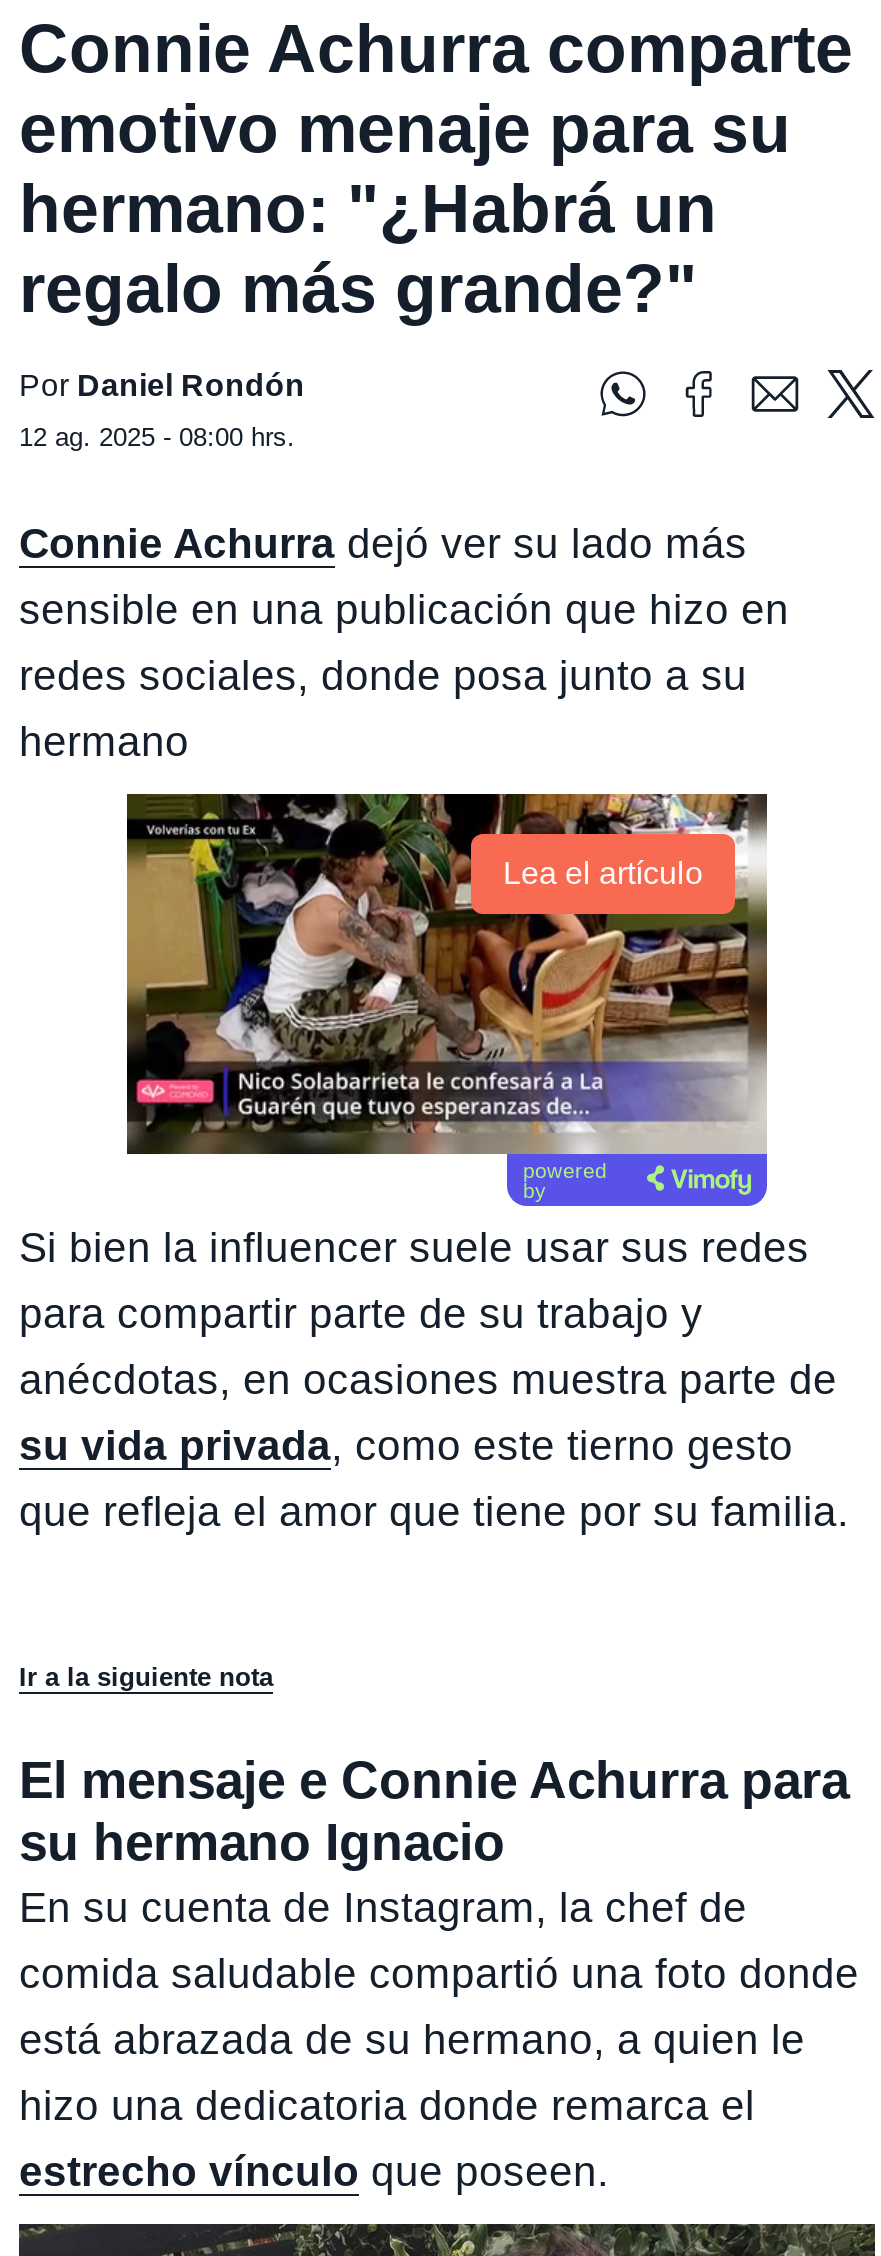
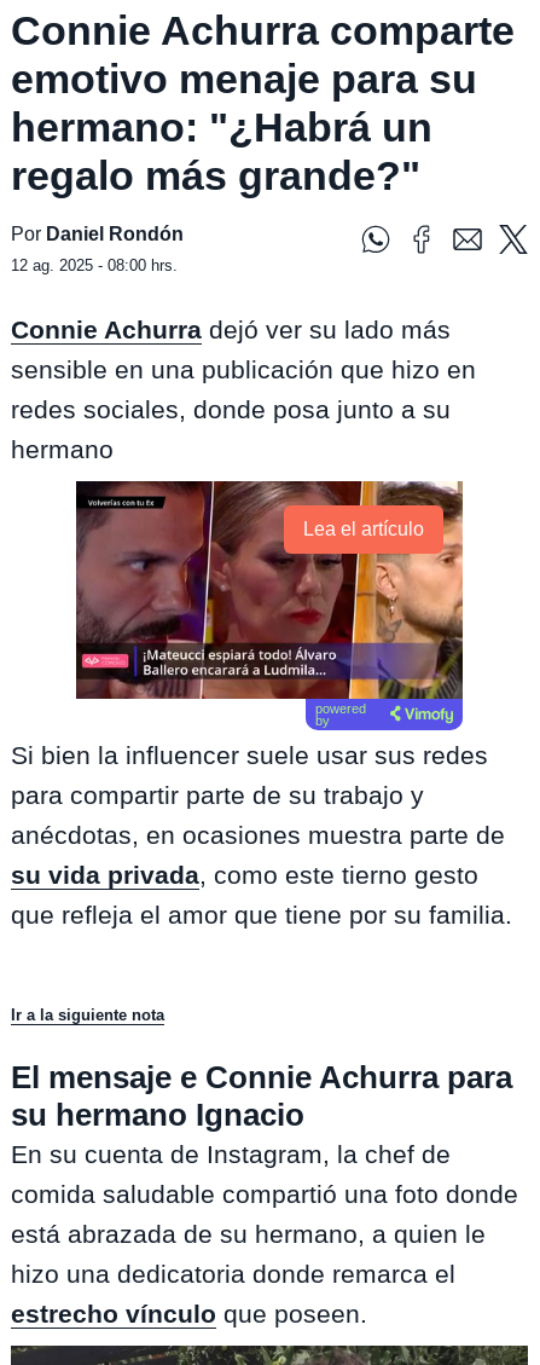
- [image]
+ [image]
